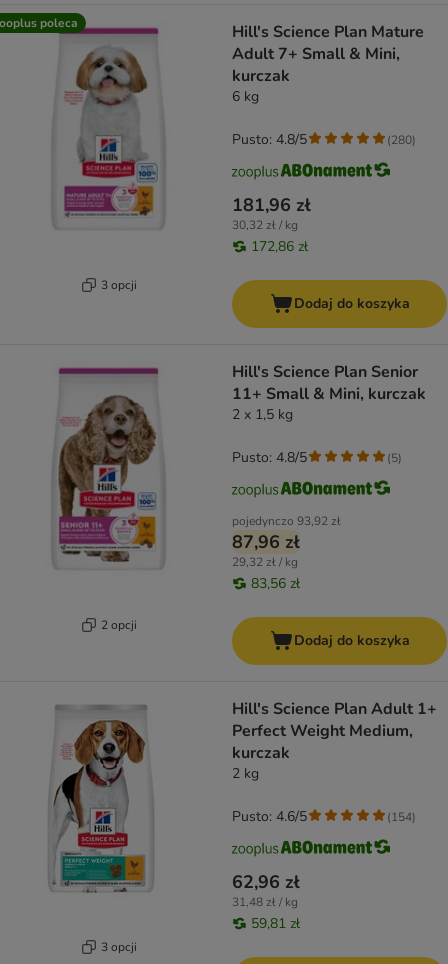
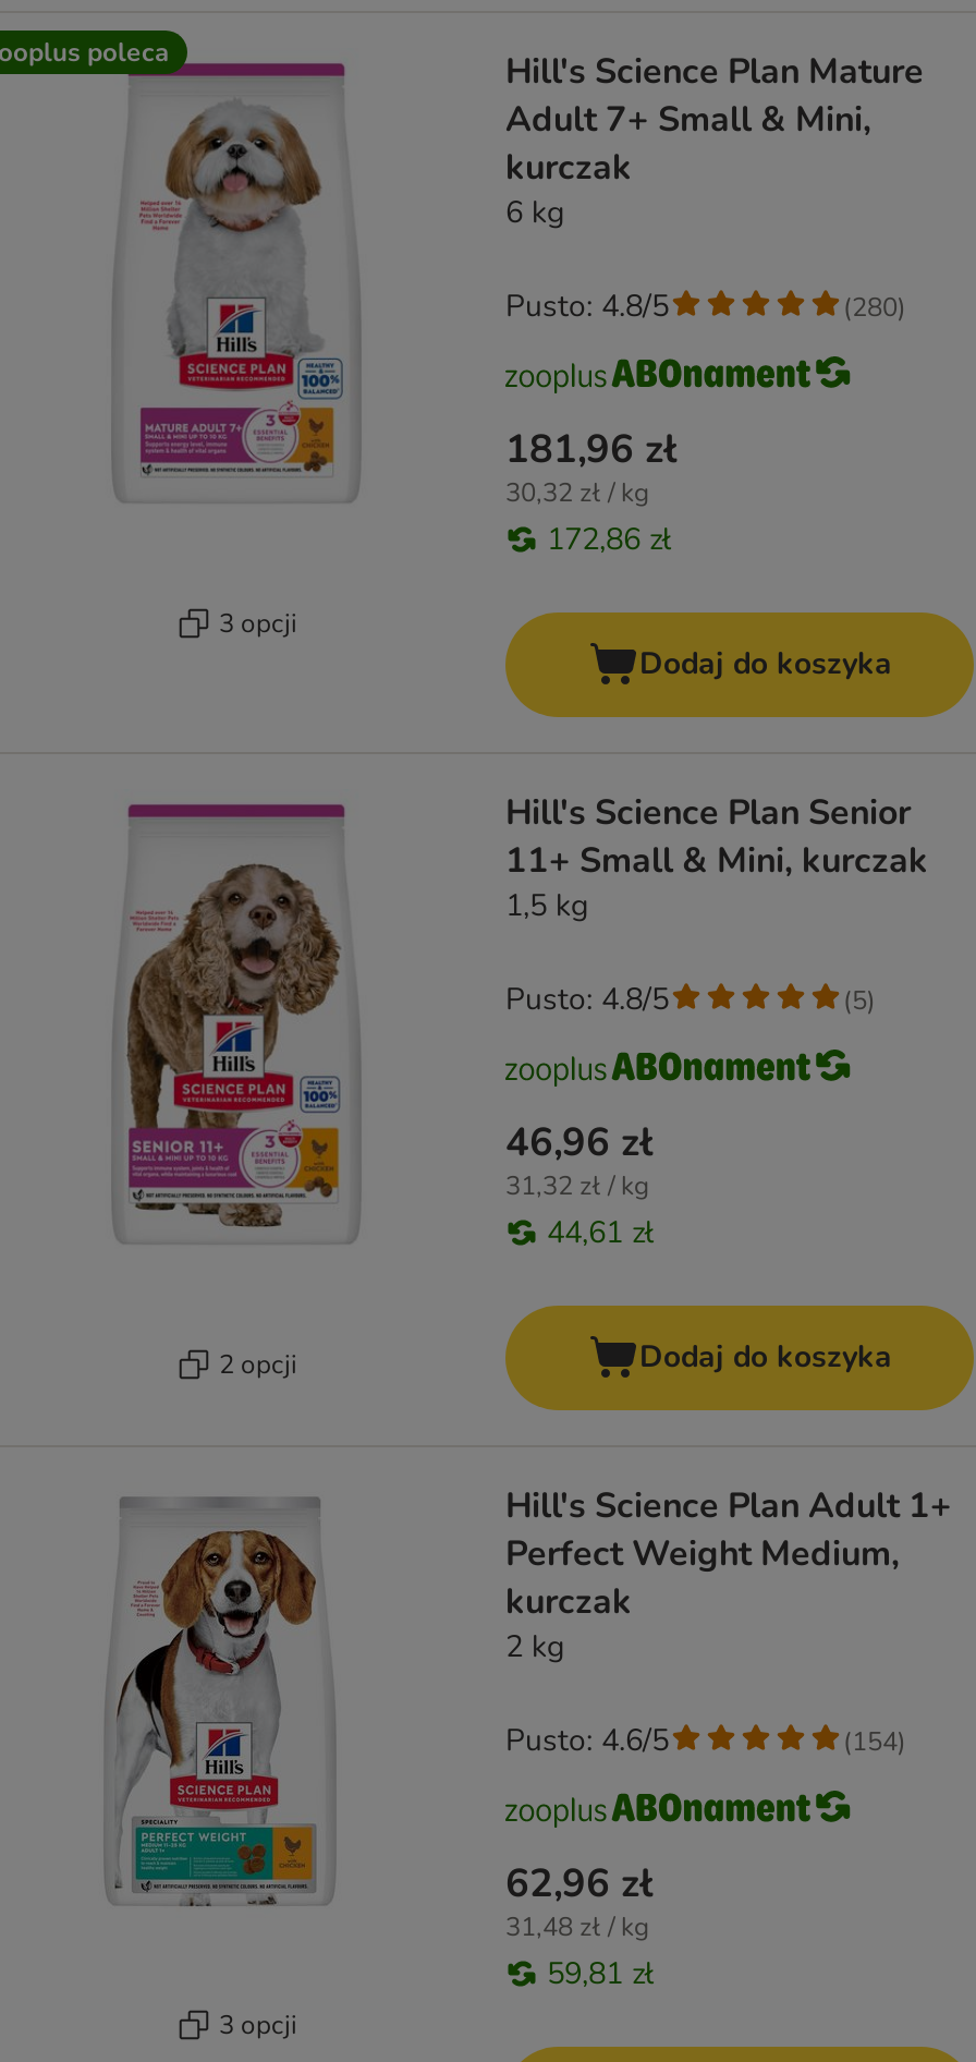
- 2 x 1,5 kg
+ 1,5 kg

- pojedynczo 93,92 zł
- 87,96 zł
- 29,32 zł / kg
- 83,56 zł
+ 46,96 zł
+ 31,32 zł / kg
+ 44,61 zł
